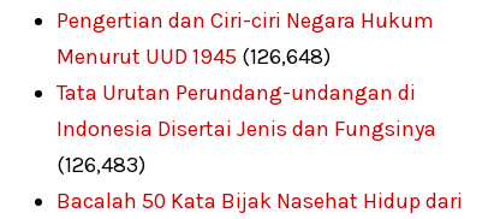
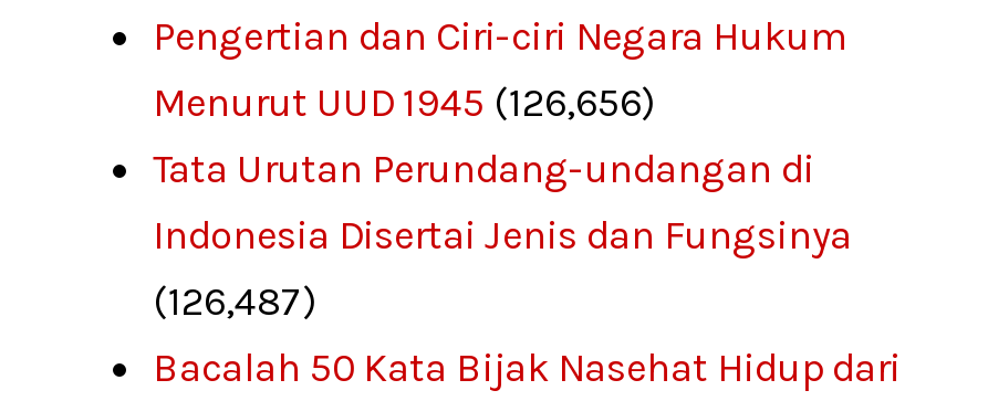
- Menurut UUD 1945 (126,648)
+ Menurut UUD 1945 (126,656)

- (126,483)
+ (126,487)
